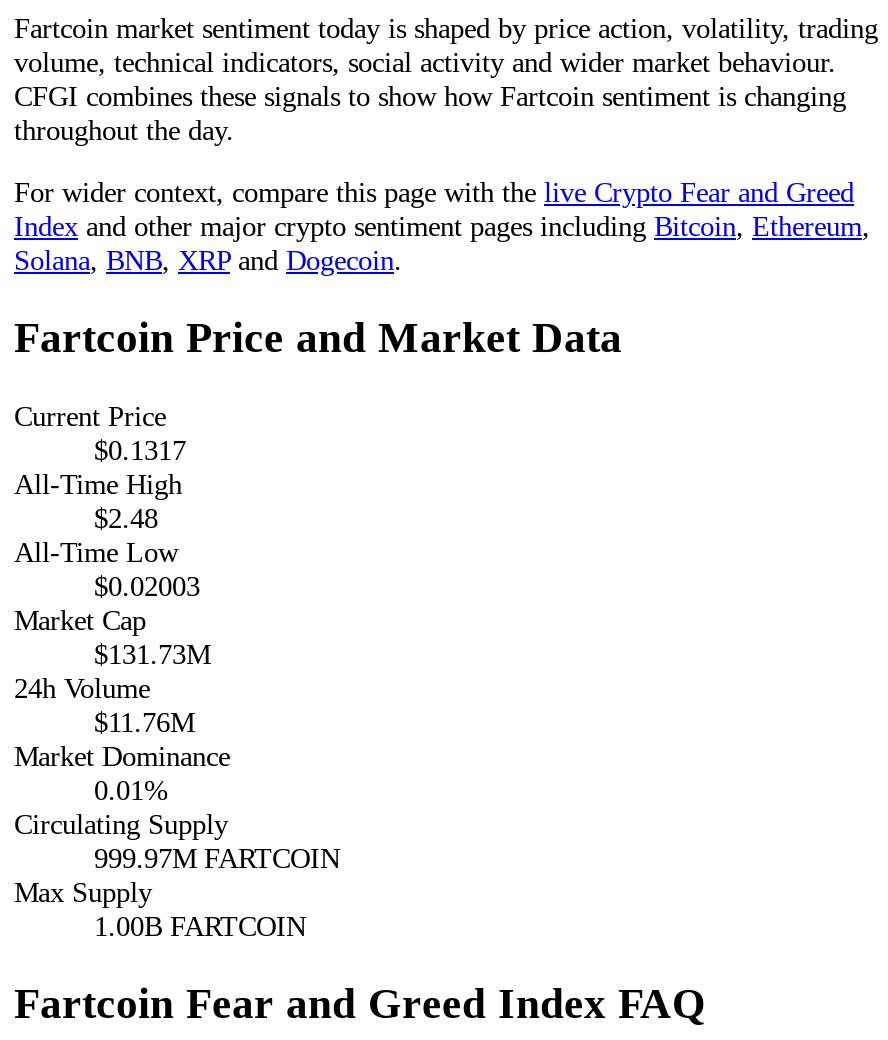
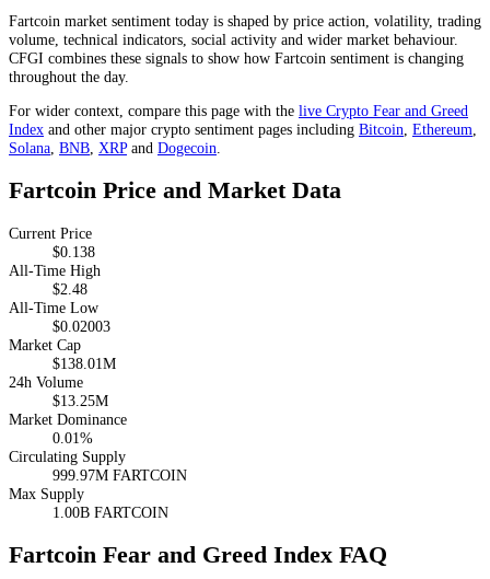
- $0.1317
+ $0.138

- $131.73M
+ $138.01M

- $11.76M
+ $13.25M
